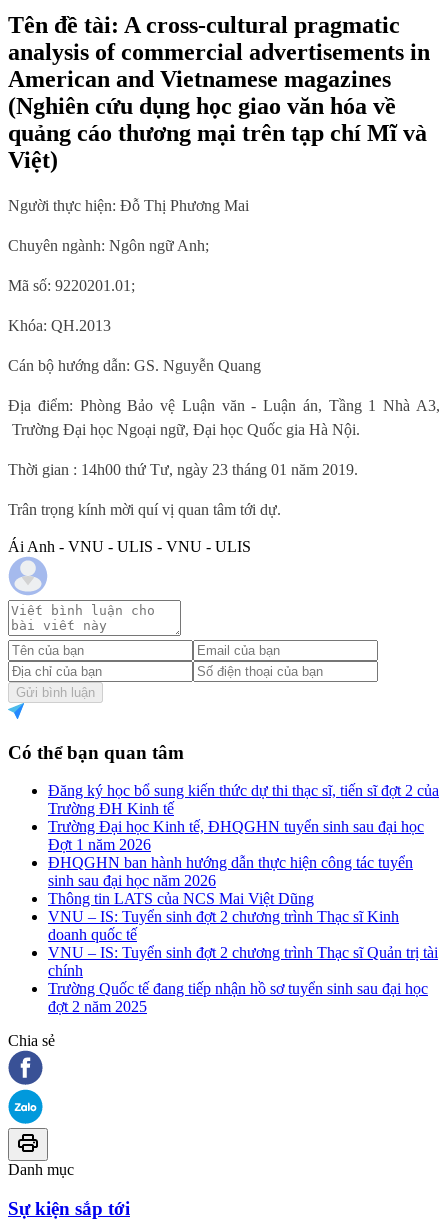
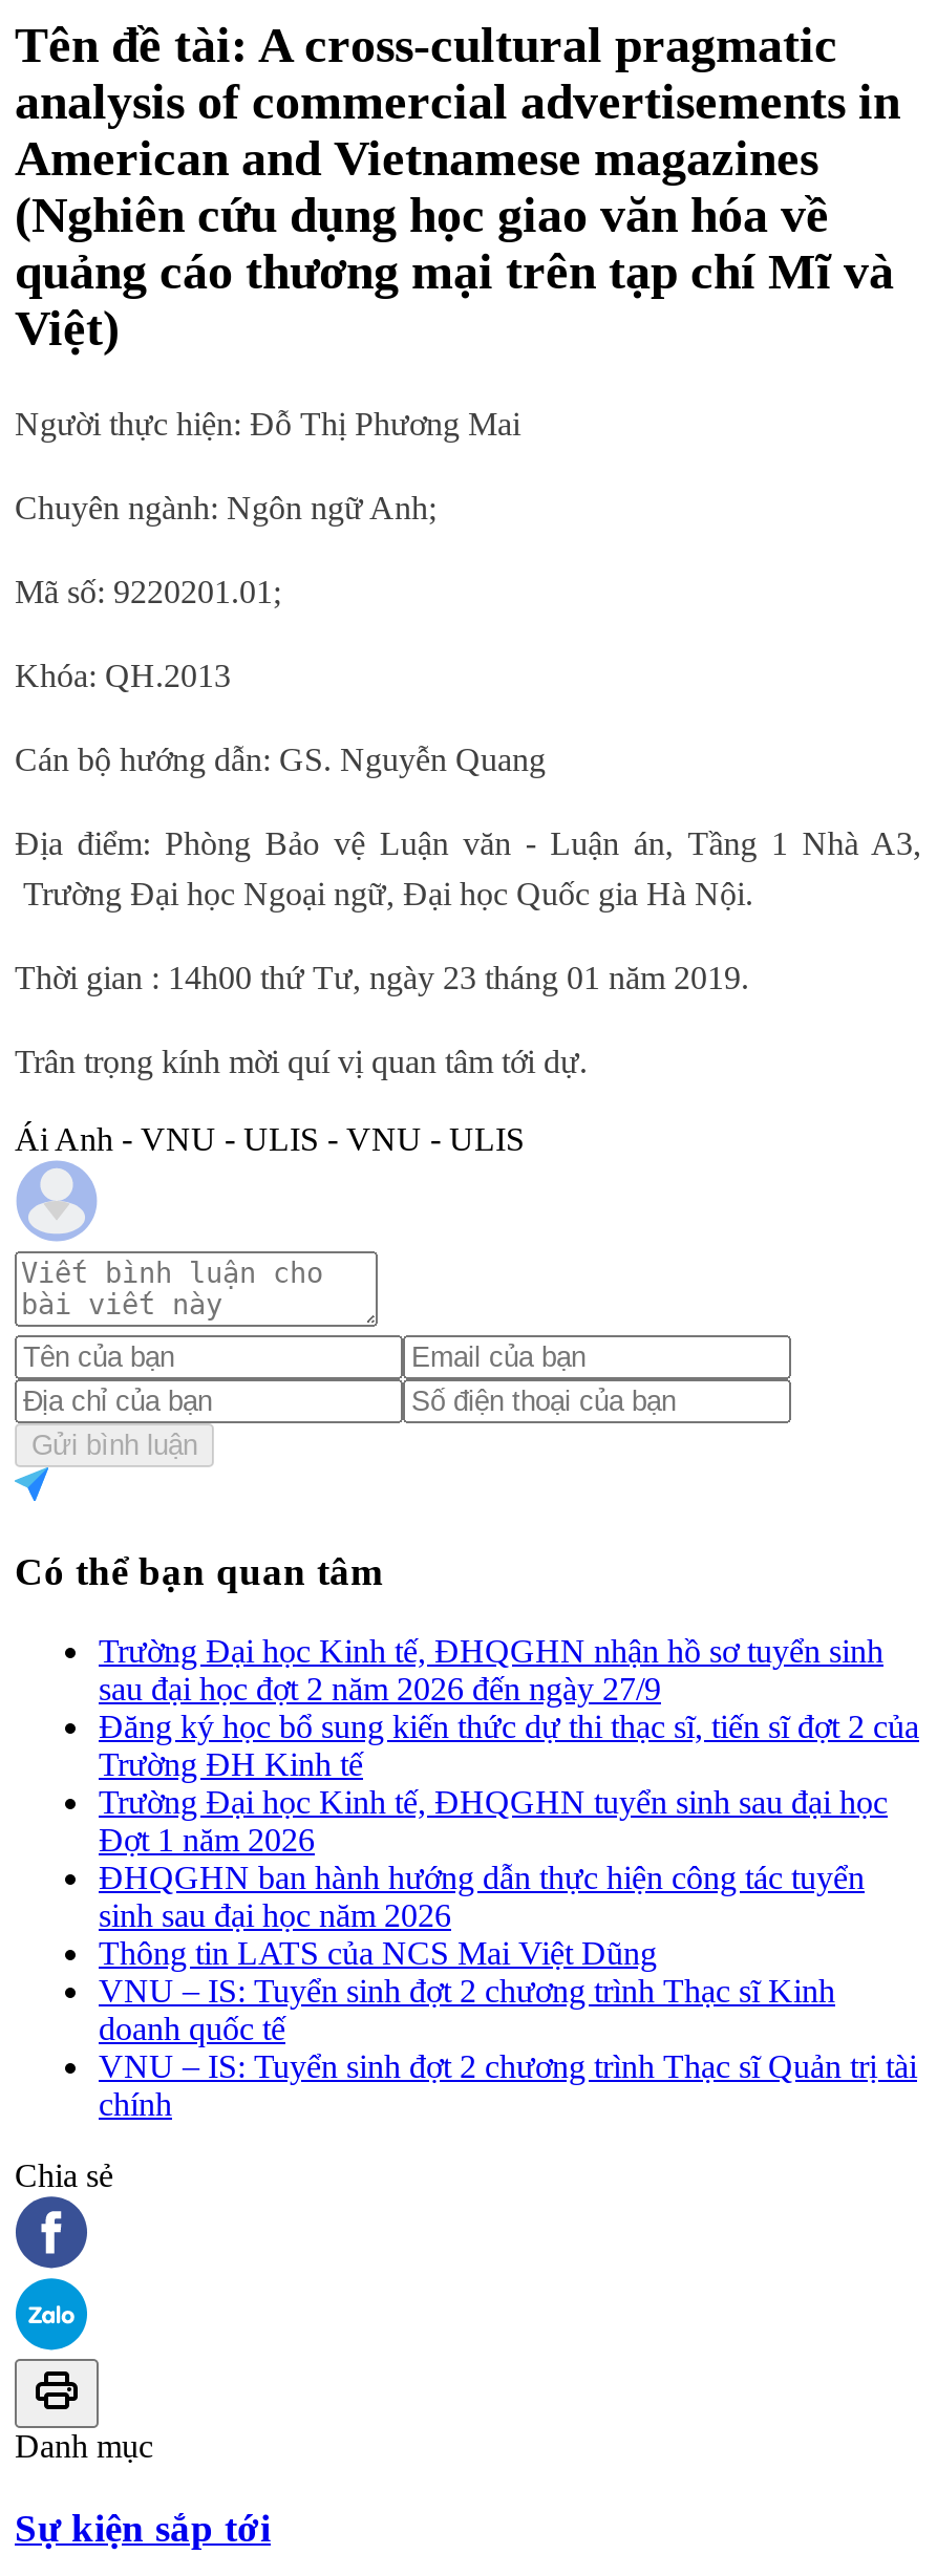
+ Trường Đại học Kinh tế, ĐHQGHN nhận hồ sơ tuyển sinh
+ sau đại học đợt 2 năm 2026 đến ngày 27/9

moved down: Đăng ký học bổ sung kiến thức dự thi thạc sĩ, tiến sĩ đợt 2 của | Trường ĐH Kinh tế | Trường Đại học Kinh tế, ĐHQGHN tuyển sinh sau đại học | ... | VNU – IS: Tuyển sinh đợt 2 chương trình Thạc sĩ Quản trị tài | chính

- Trường Quốc tế đang tiếp nhận hồ sơ tuyển sinh sau đại học
- đợt 2 năm 2025
